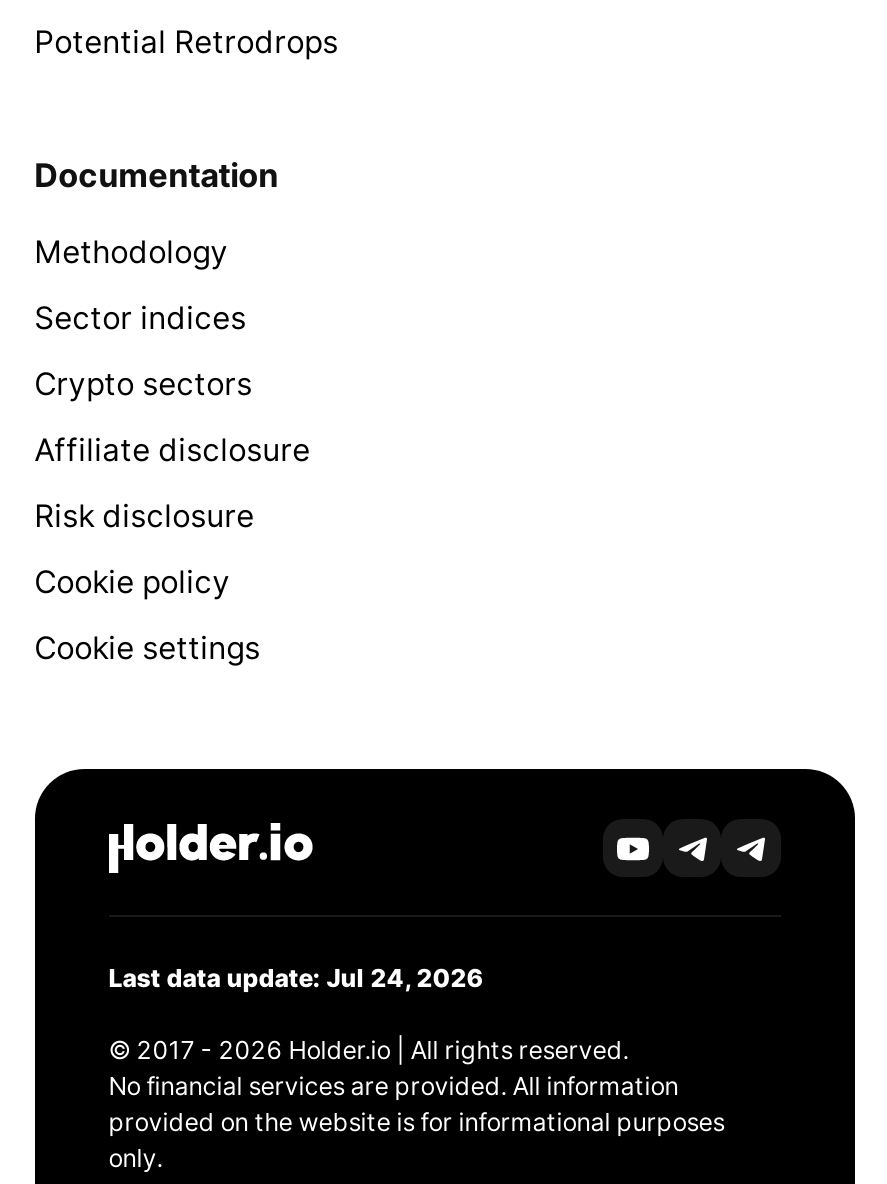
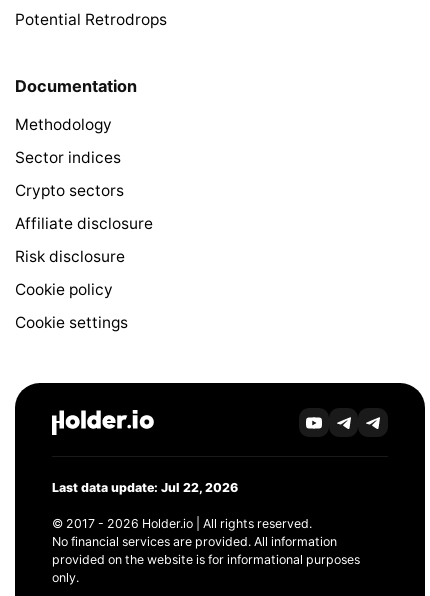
- Last data update: Jul 24, 2026
+ Last data update: Jul 22, 2026
